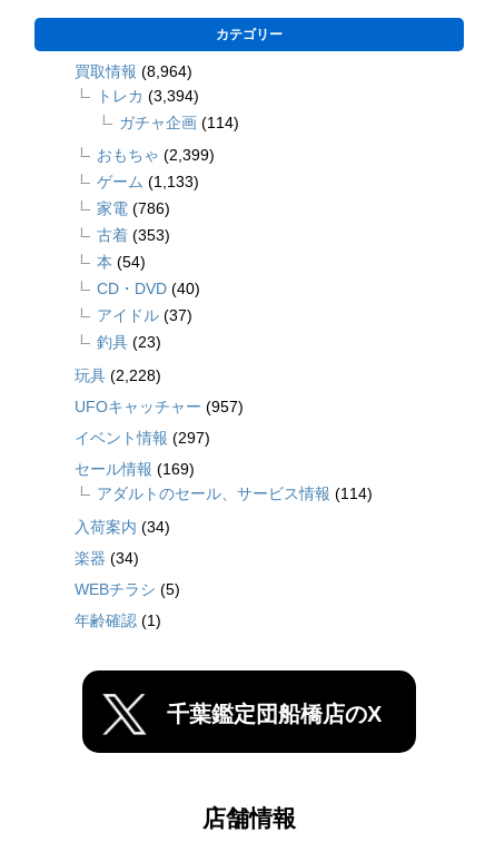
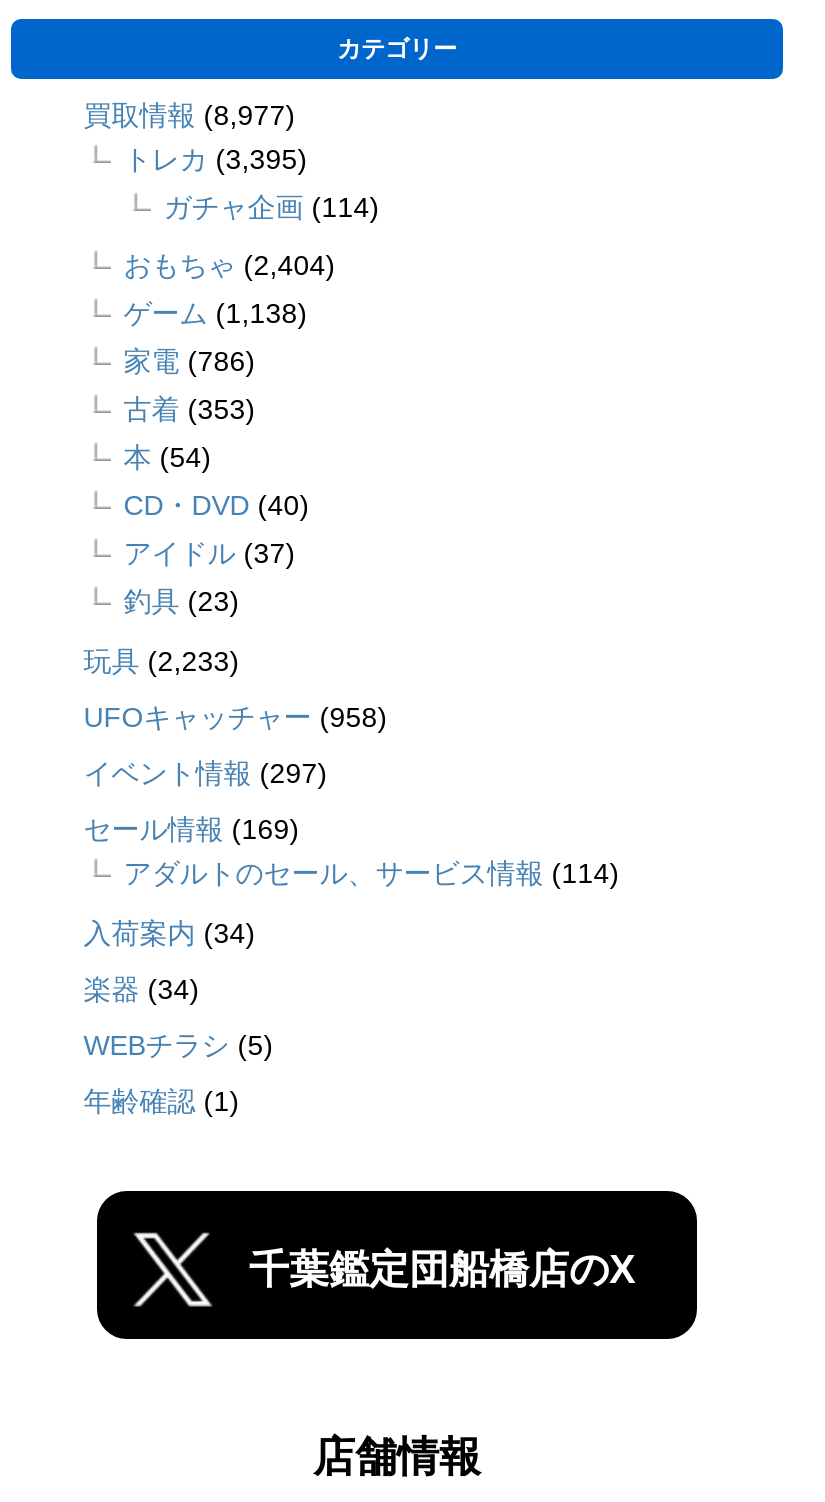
- 買取情報(8,964)
+ 買取情報(8,977)

- トレカ(3,394)
+ トレカ(3,395)

- おもちゃ(2,399)
+ おもちゃ(2,404)

- ゲーム(1,133)
+ ゲーム(1,138)

- 玩具(2,228)
+ 玩具(2,233)

- UFOキャッチャー(957)
+ UFOキャッチャー(958)
